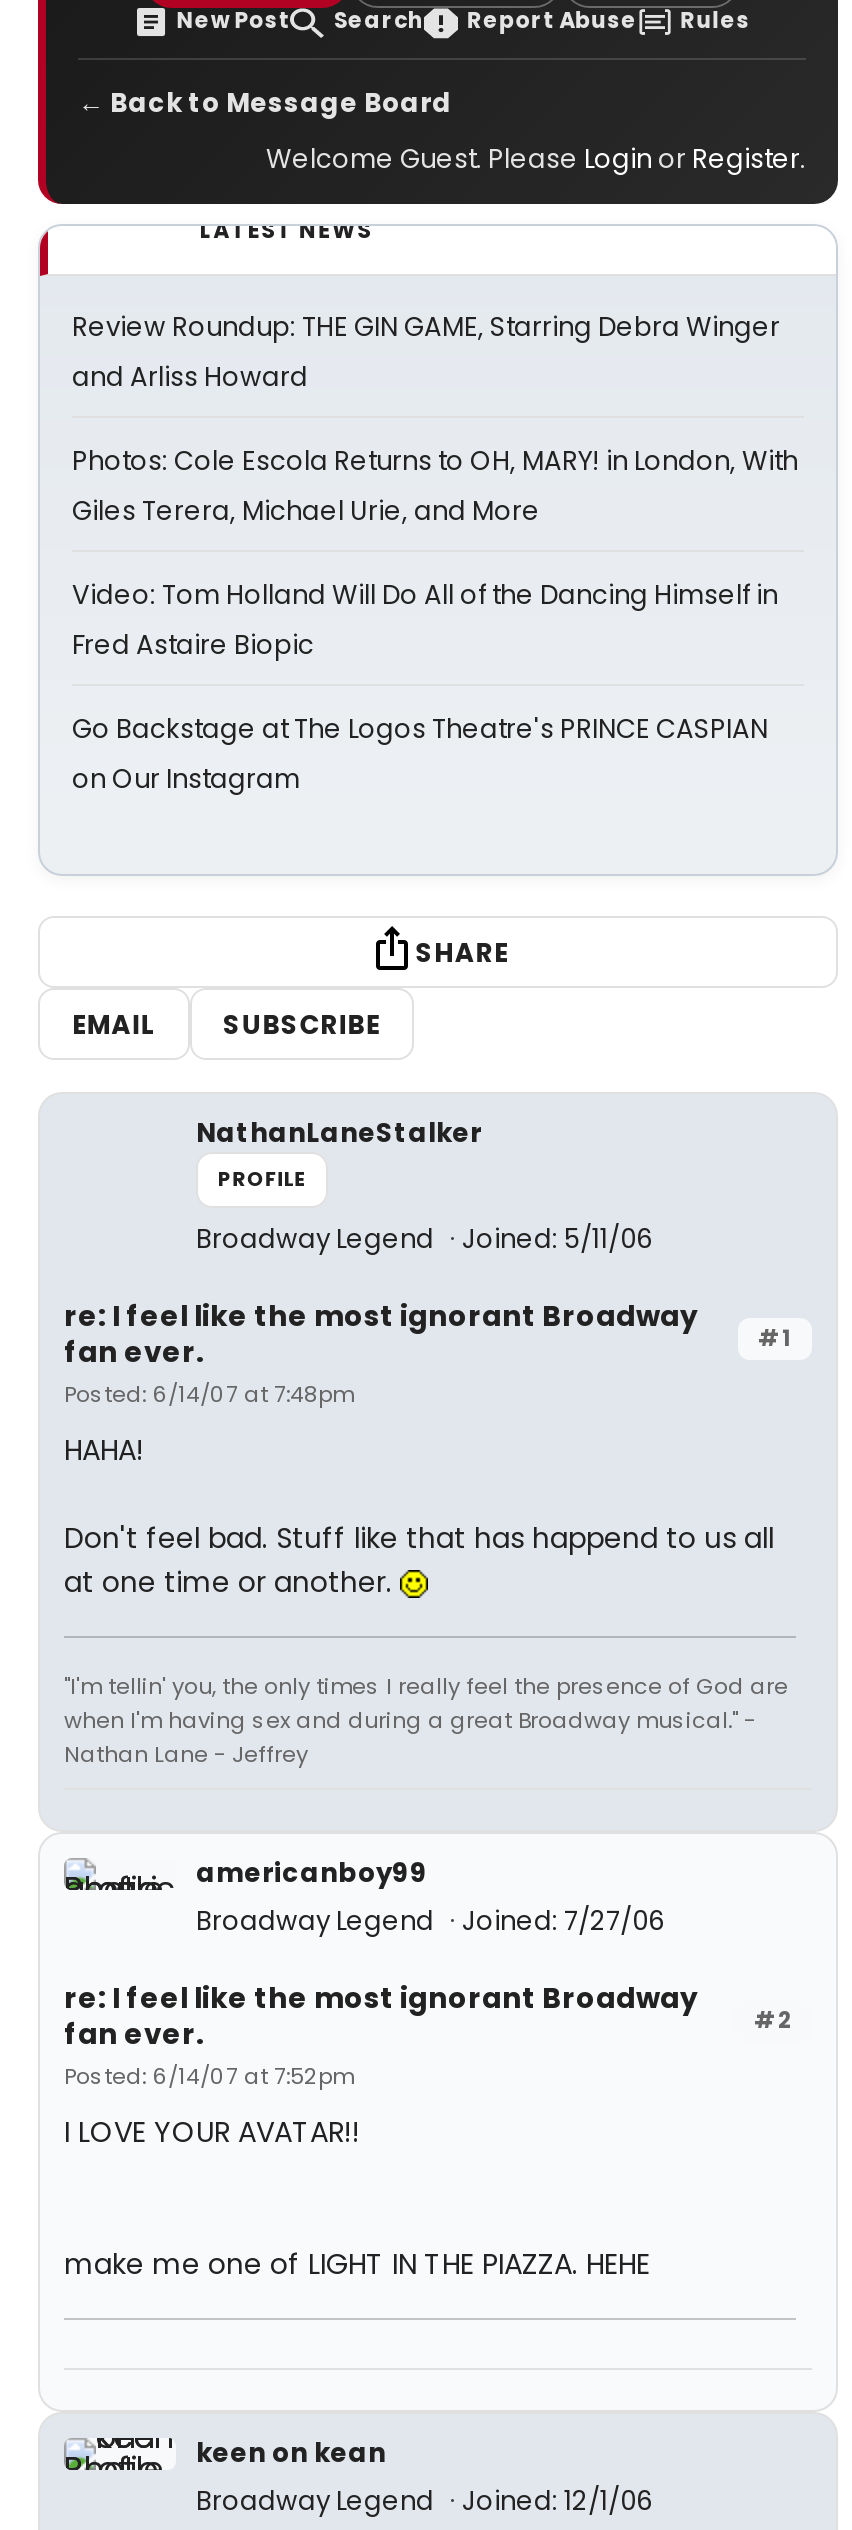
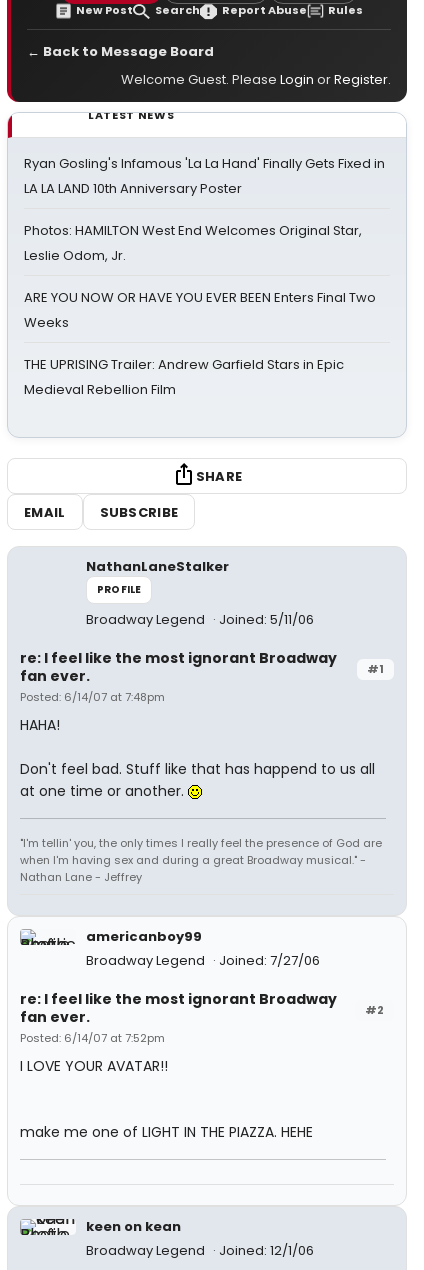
- Review Roundup: THE GIN GAME, Starring Debra Winger
- and Arliss Howard
+ Ryan Gosling's Infamous 'La La Hand' Finally Gets Fixed in
+ LA LA LAND 10th Anniversary Poster

- Photos: Cole Escola Returns to OH, MARY! in London, With
- Giles Terera, Michael Urie, and More
+ Photos: HAMILTON West End Welcomes Original Star,
+ Leslie Odom, Jr.

- Video: Tom Holland Will Do All of the Dancing Himself in
- Fred Astaire Biopic
+ ARE YOU NOW OR HAVE YOU EVER BEEN Enters Final Two
+ Weeks

- Go Backstage at The Logos Theatre's PRINCE CASPIAN
- on Our Instagram
+ THE UPRISING Trailer: Andrew Garfield Stars in Epic
+ Medieval Rebellion Film
